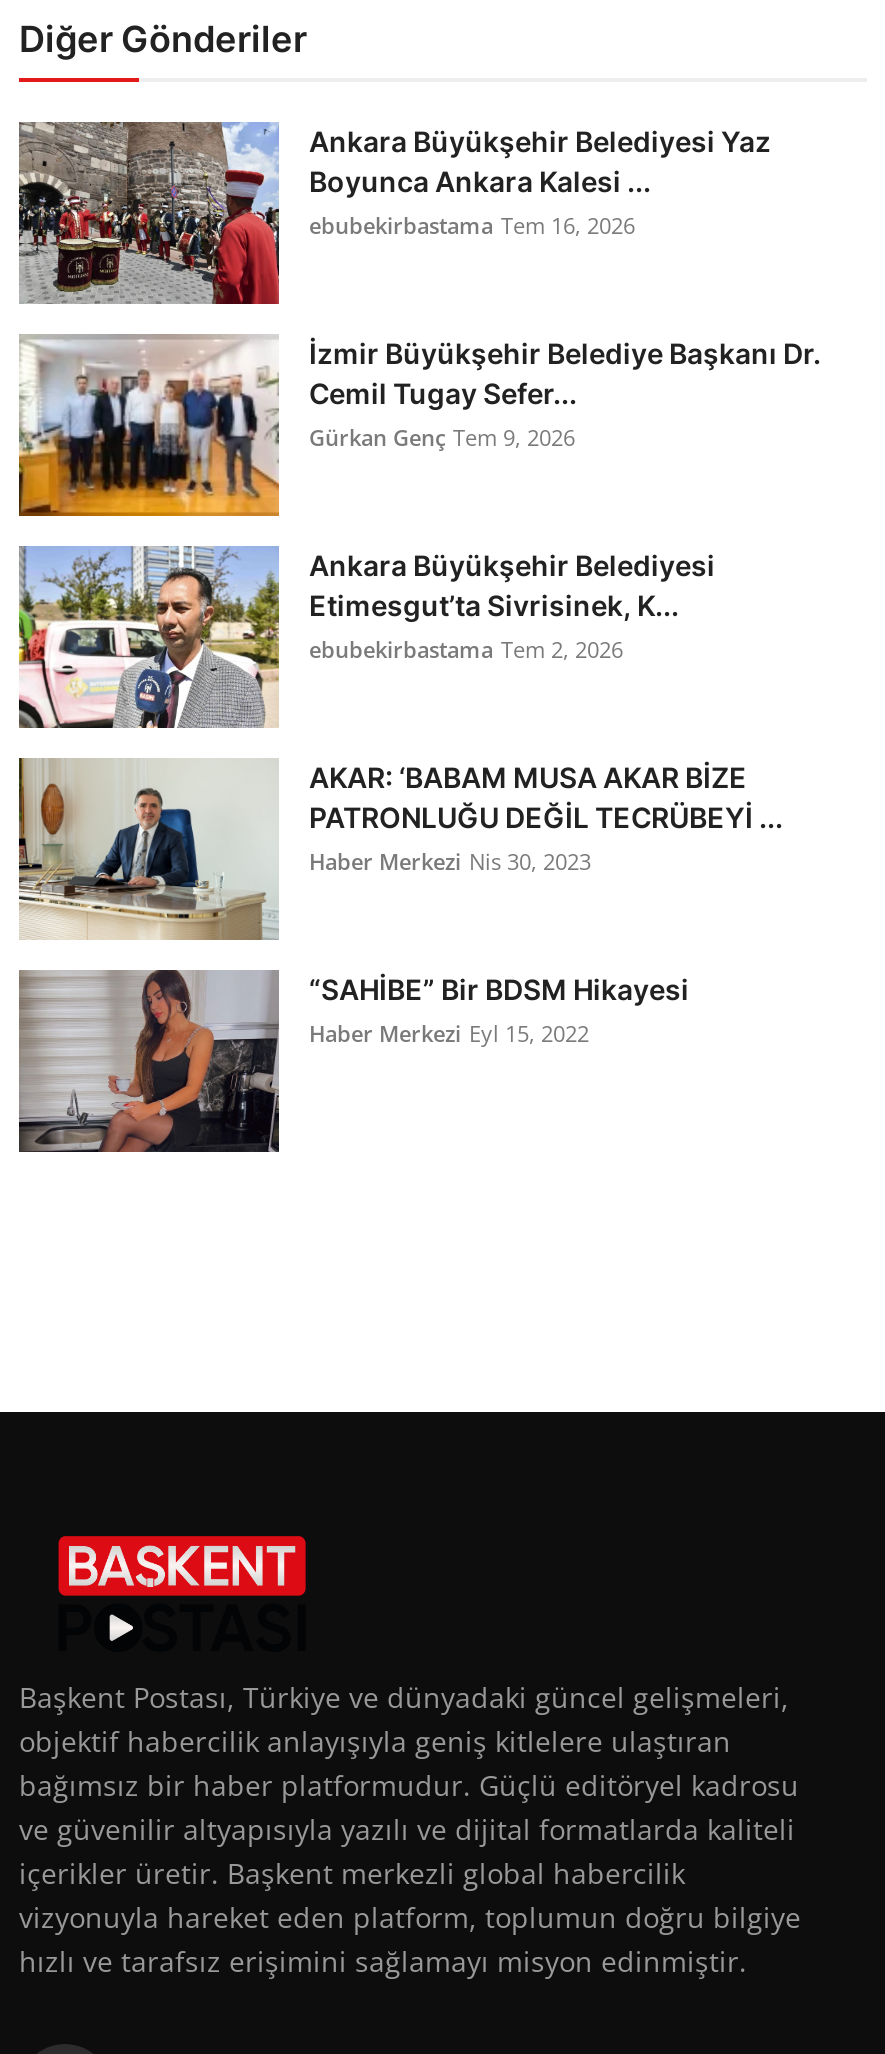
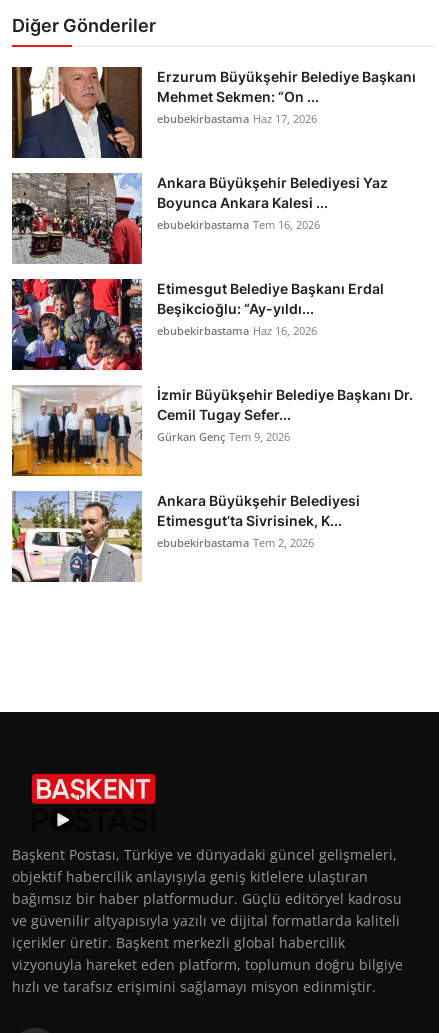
+ [image]
+ Erzurum Büyükşehir Belediye Başkanı
+ Mehmet Sekmen: “On ...
+ ebubekirbastama Haz 17, 2026

moved down: [image] | Ankara Büyükşehir Belediyesi Yaz | Boyunca Ankara Kalesi ... | ebubekirbastama Tem 16, 2026

+ [image]
+ Etimesgut Belediye Başkanı Erdal
+ Beşikcioğlu: “Ay-yıldı...
+ ebubekirbastama Haz 16, 2026

moved down: [image] | İzmir Büyükşehir Belediye Başkanı Dr. | Cemil Tugay Sefer... | Gürkan Genç Tem 9, 2026 | Ankara Büyükşehir Belediyesi | Etimesgut’ta Sivrisinek, K... | ebubekirbastama Tem 2, 2026

- [image]
- AKAR: ‘BABAM MUSA AKAR BİZE
- PATRONLUĞU DEĞİL TECRÜBEYİ ...
- Haber Merkezi Nis 30, 2023

- [image]
- “SAHİBE” Bir BDSM Hikayesi
- Haber Merkezi Eyl 15, 2022
